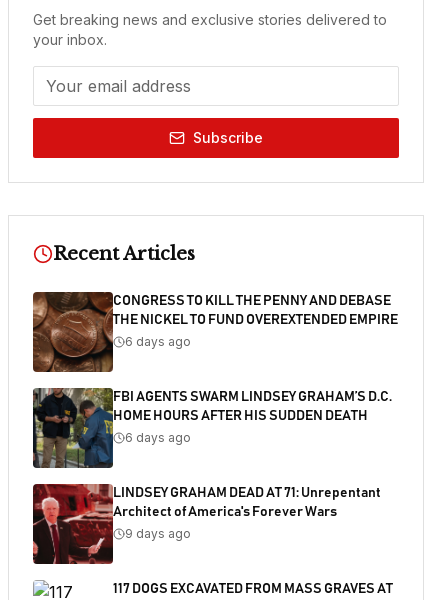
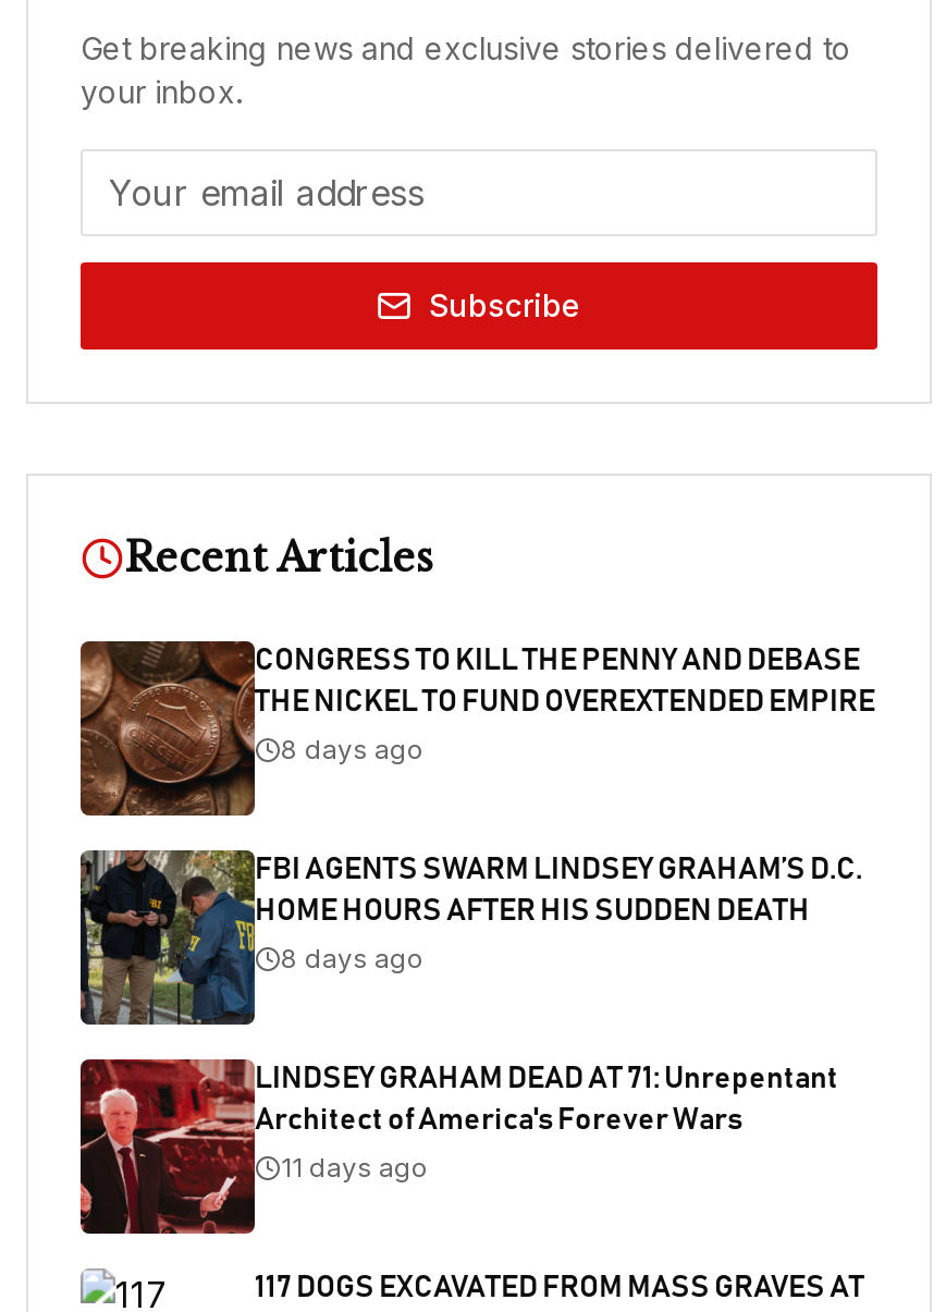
- 6 days ago
+ 8 days ago

- 6 days ago
+ 8 days ago

- 9 days ago
+ 11 days ago
